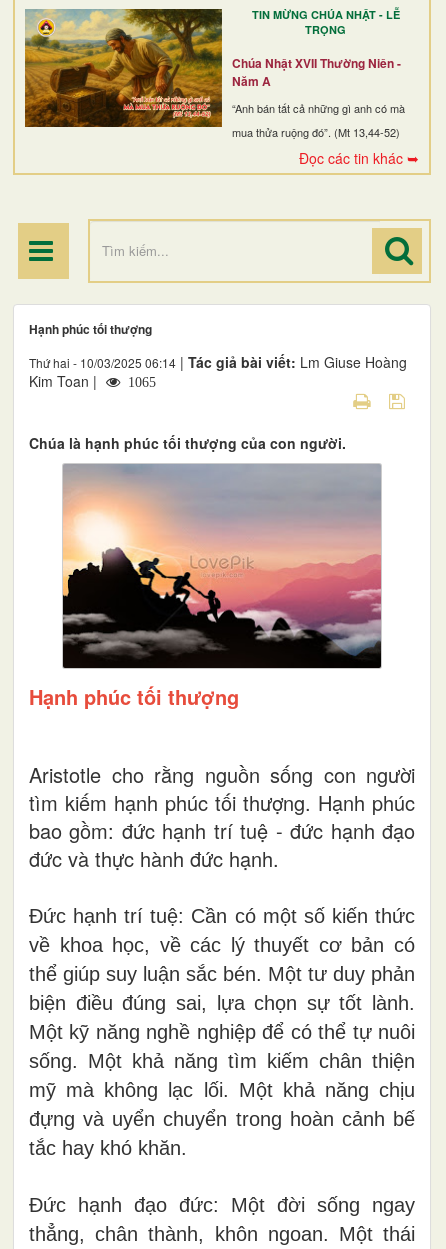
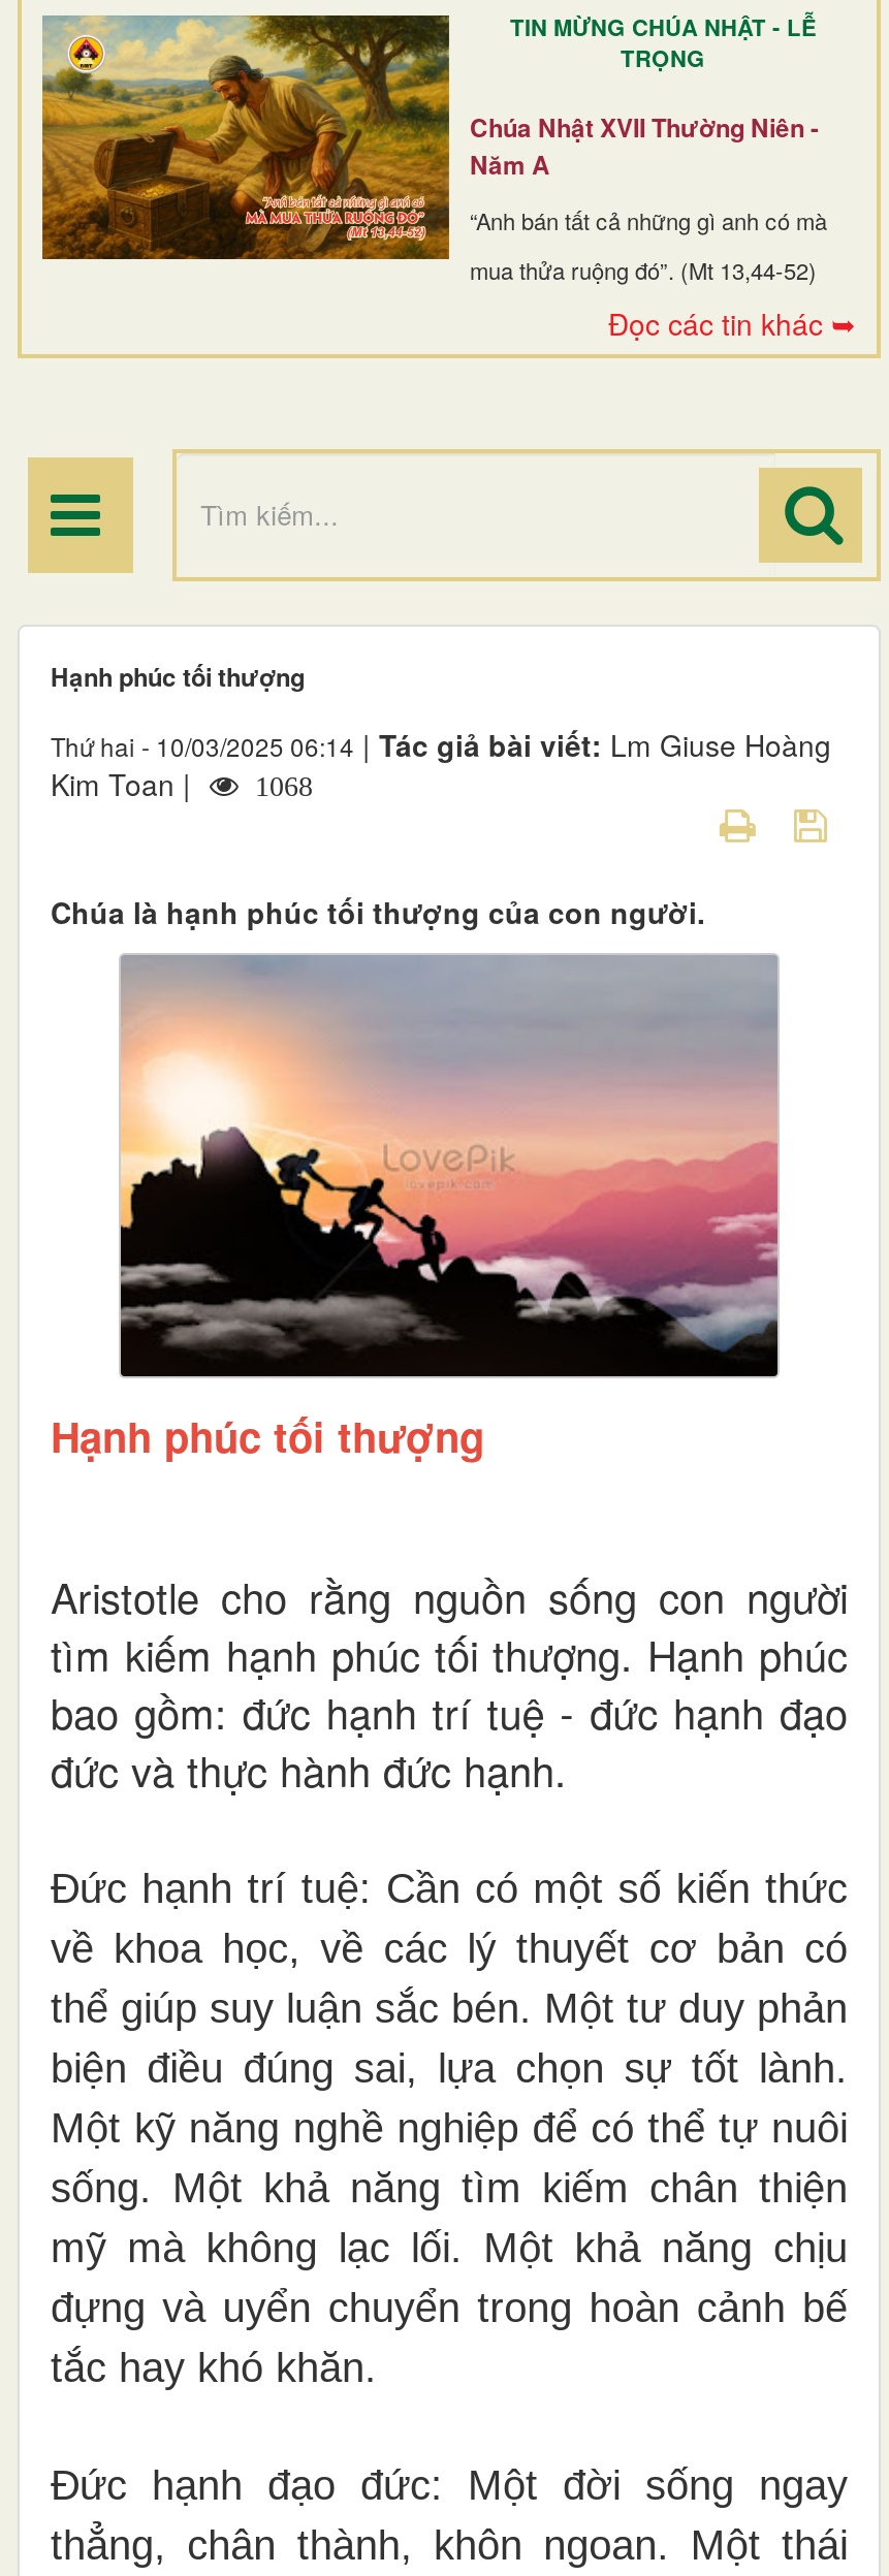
- 1065
+ 1068
